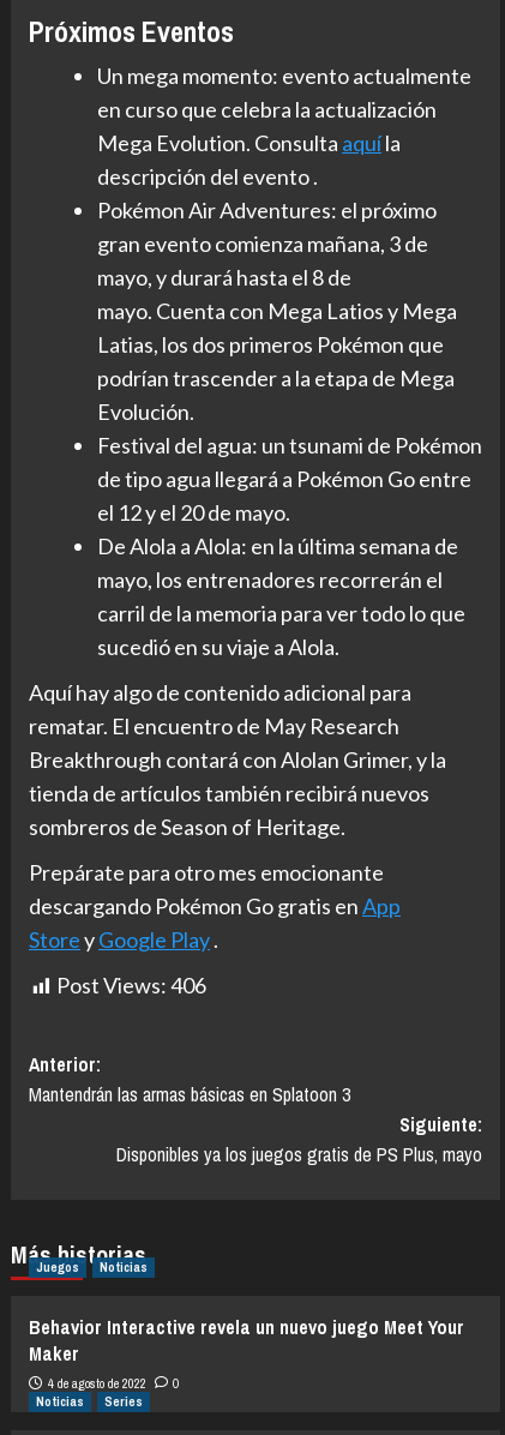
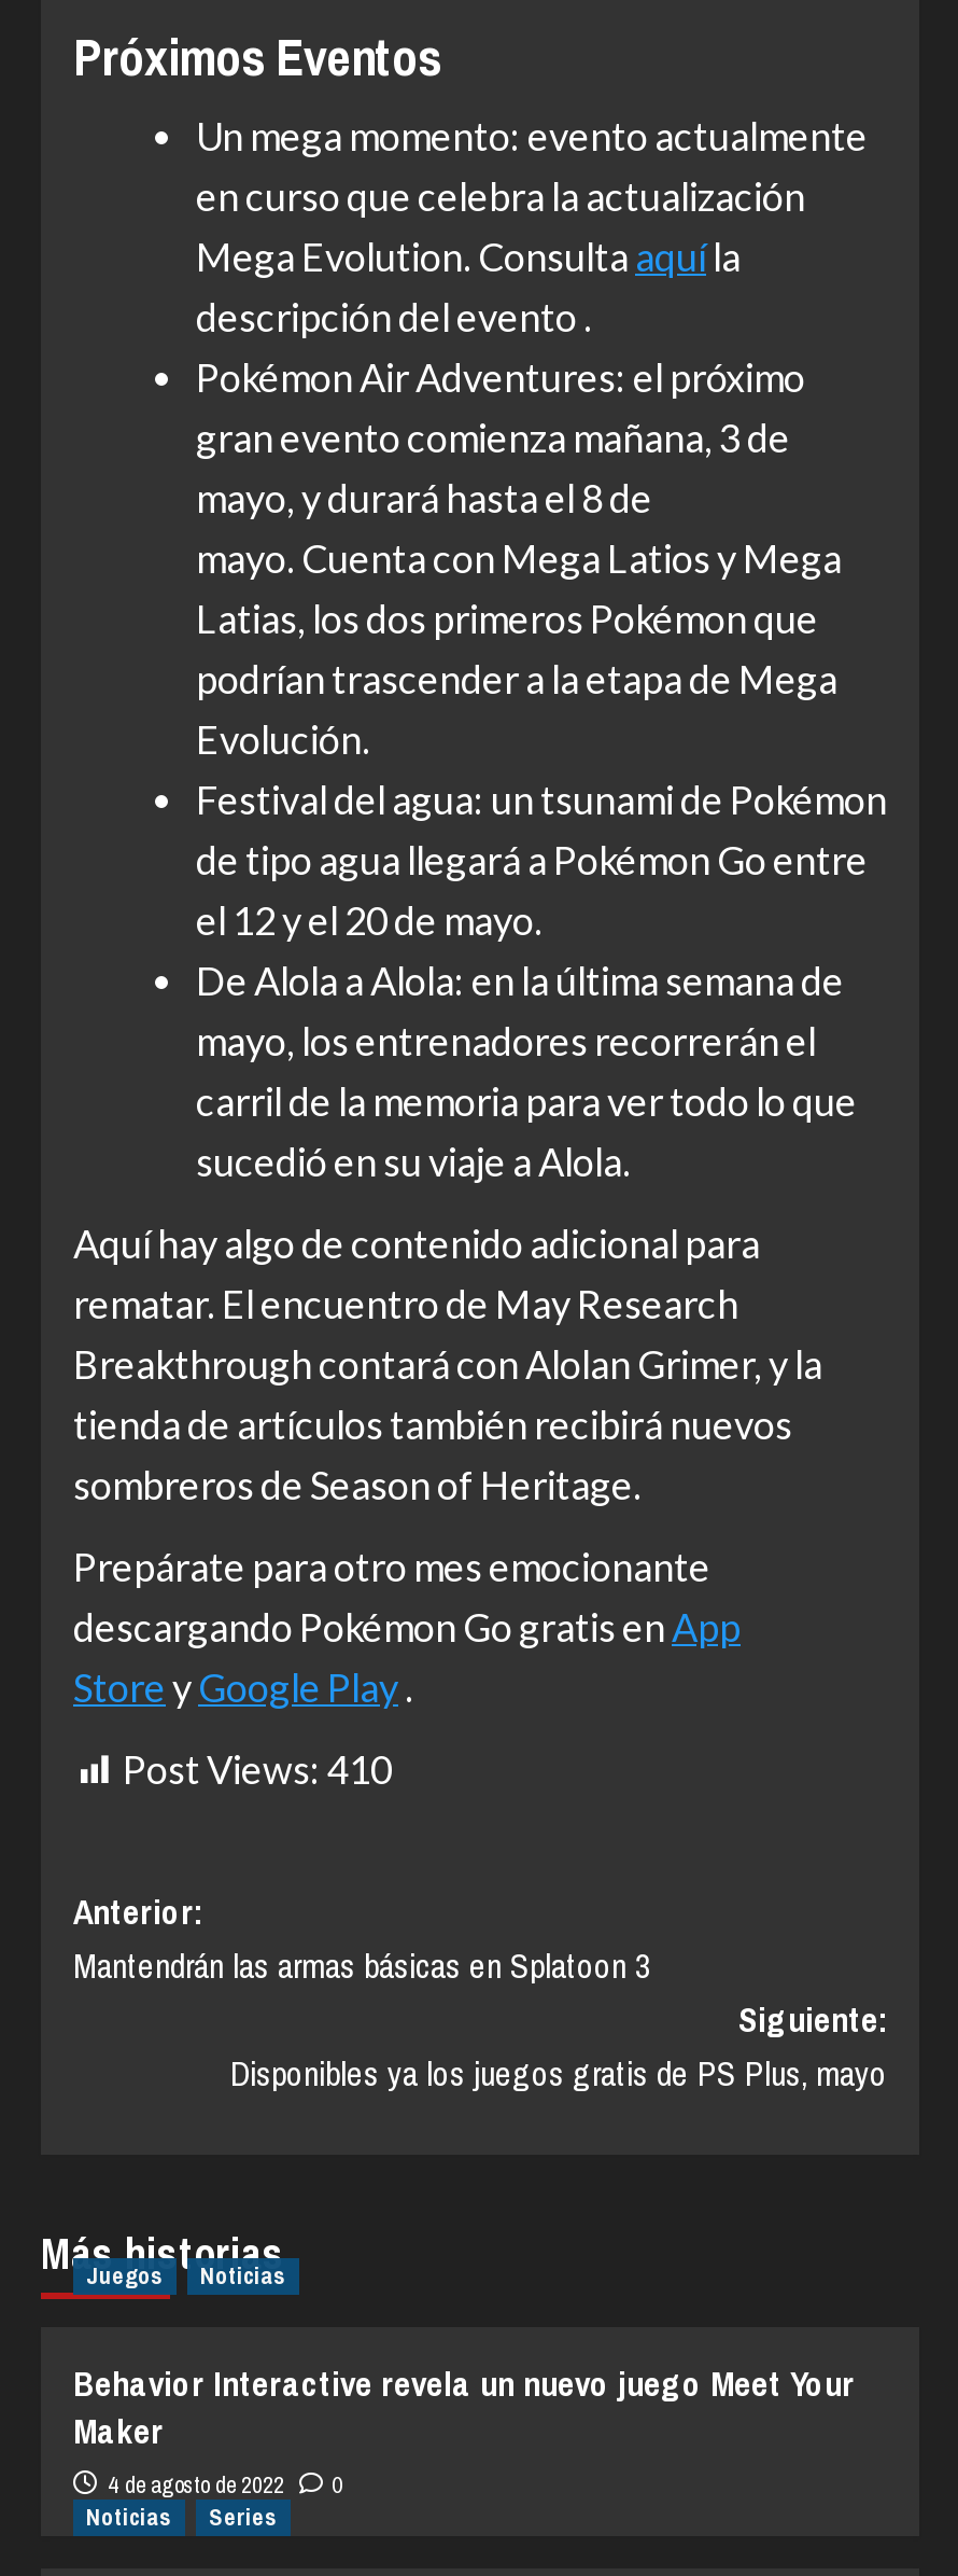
- Post Views: 406
+ Post Views: 410
